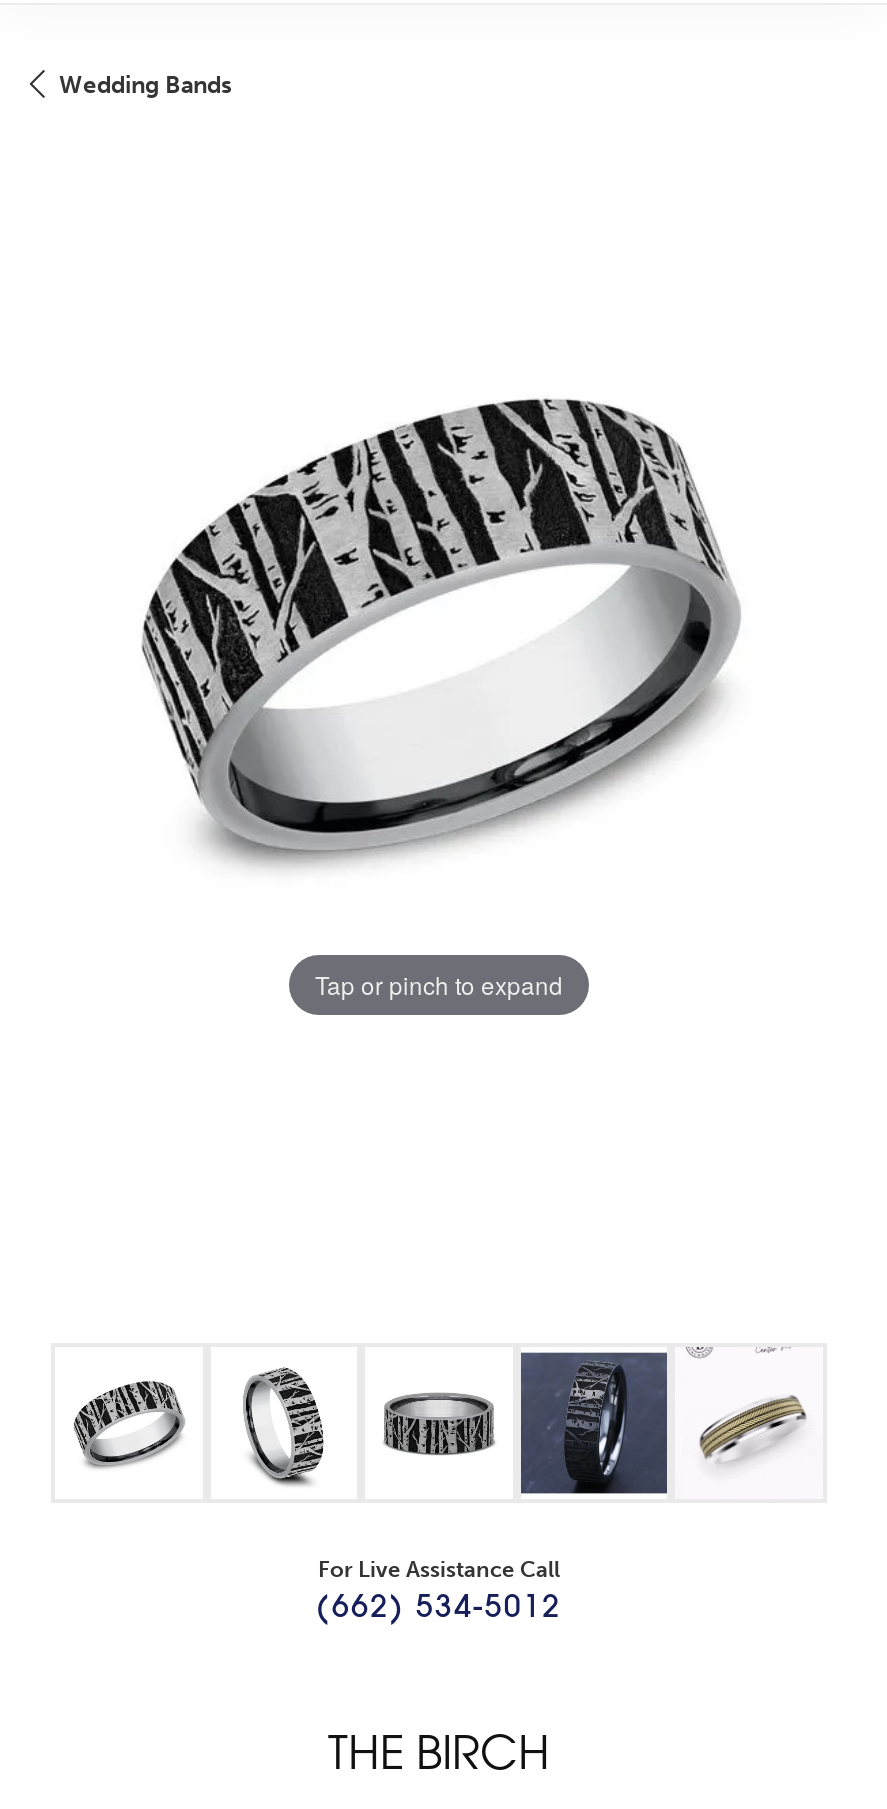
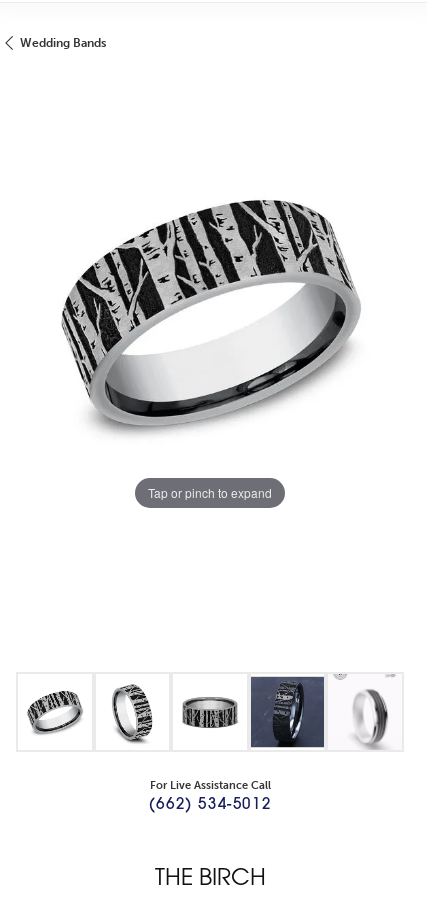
- [image]
+ [image]
